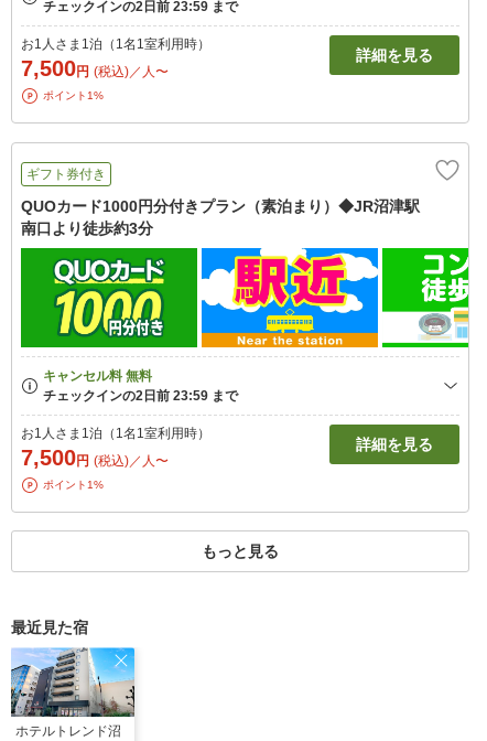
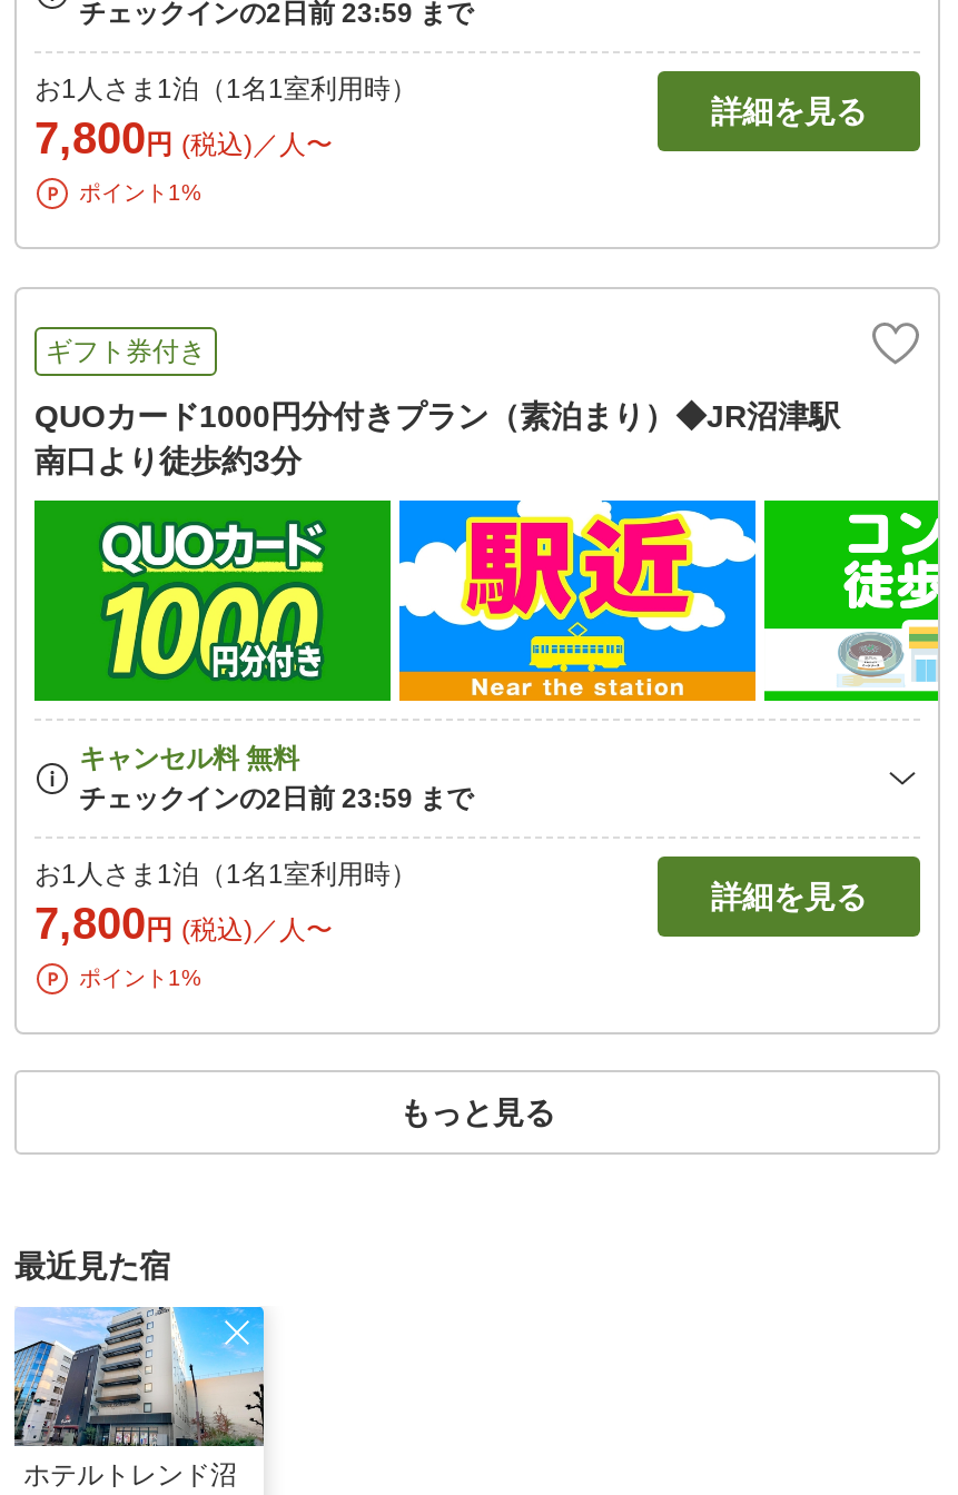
- 7,500円 (税込)／人〜
+ 7,800円 (税込)／人〜

- 7,500円 (税込)／人〜
+ 7,800円 (税込)／人〜
